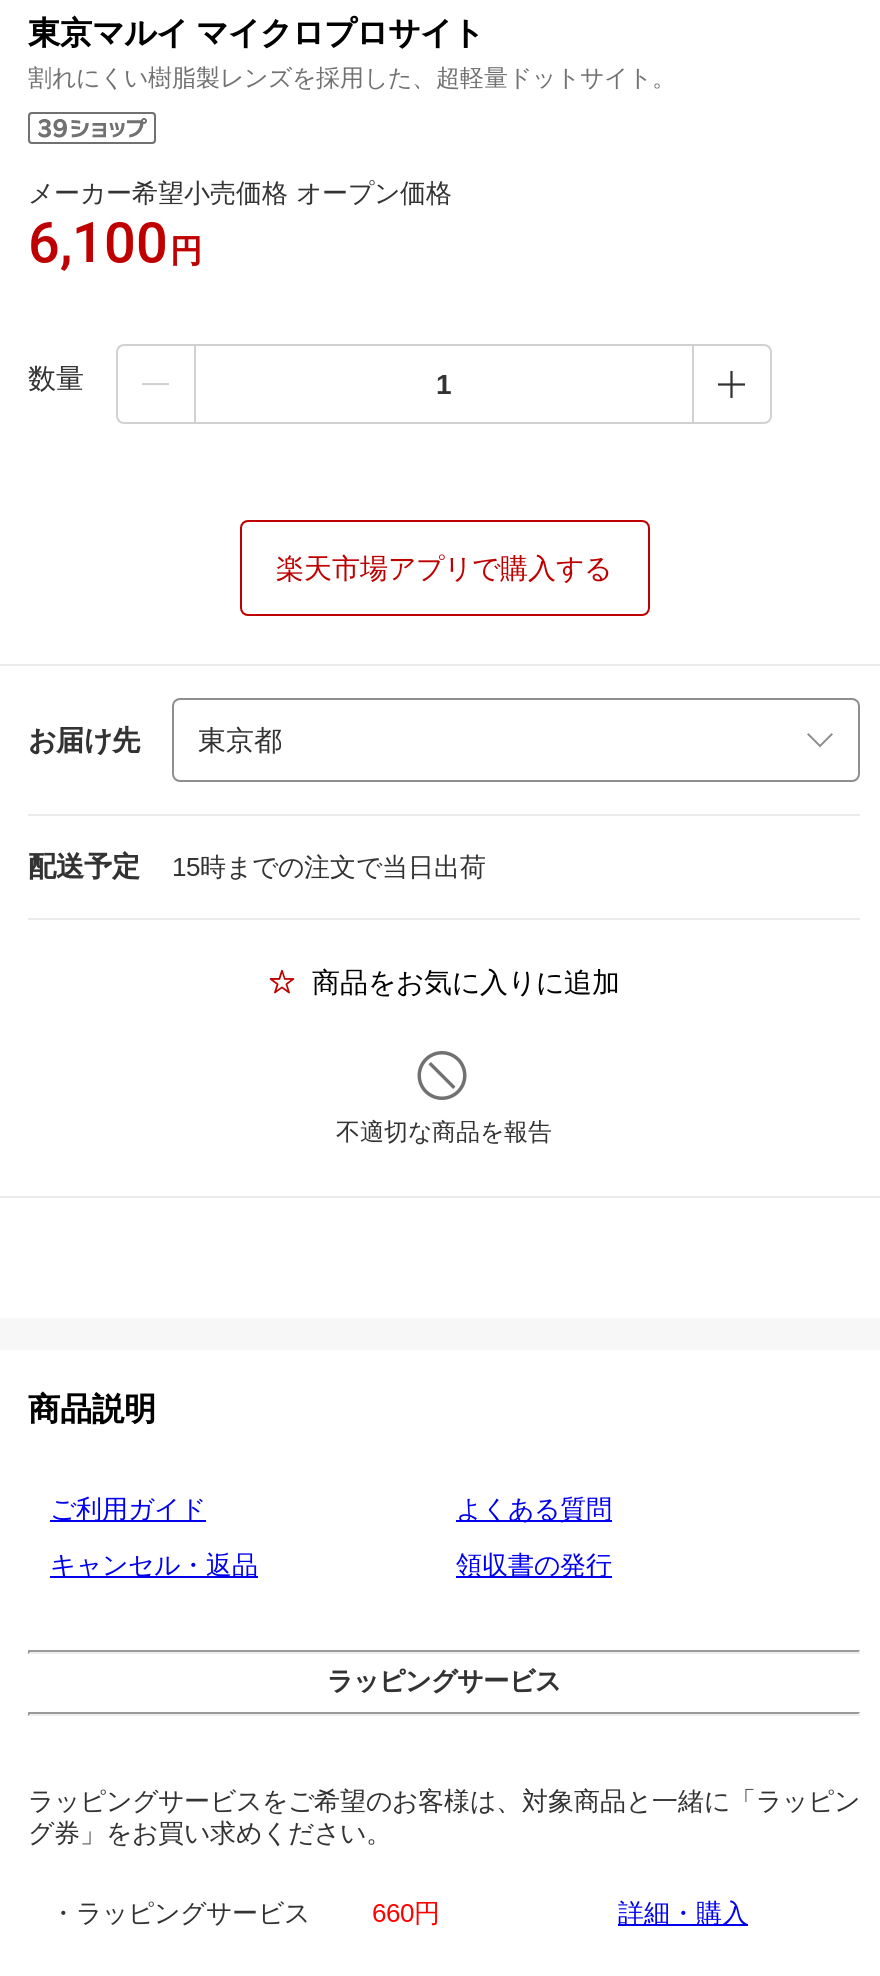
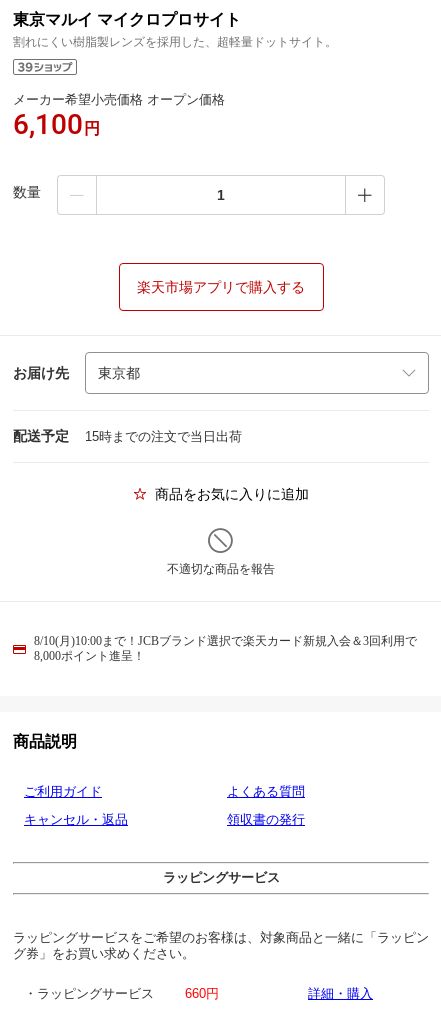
+ 8/10(月)10:00まで！JCBブランド選択で楽天カード新規入会＆3回利用で
+ 8,000ポイント進呈！
